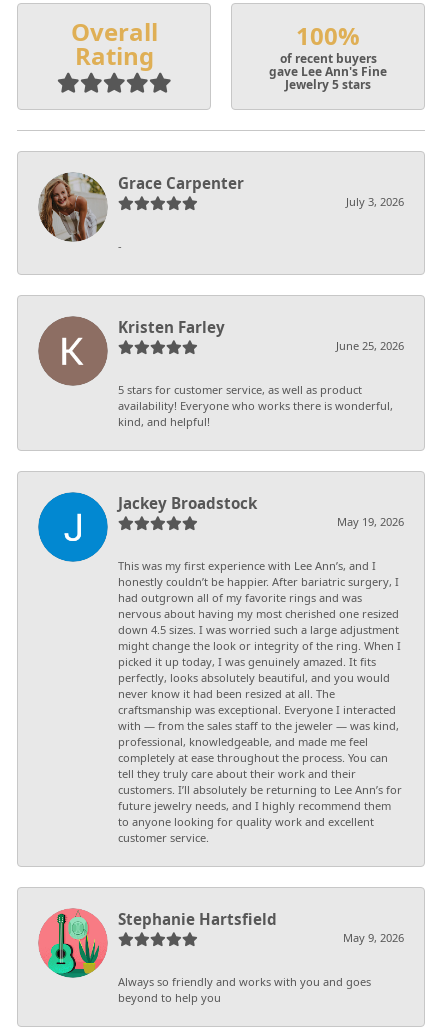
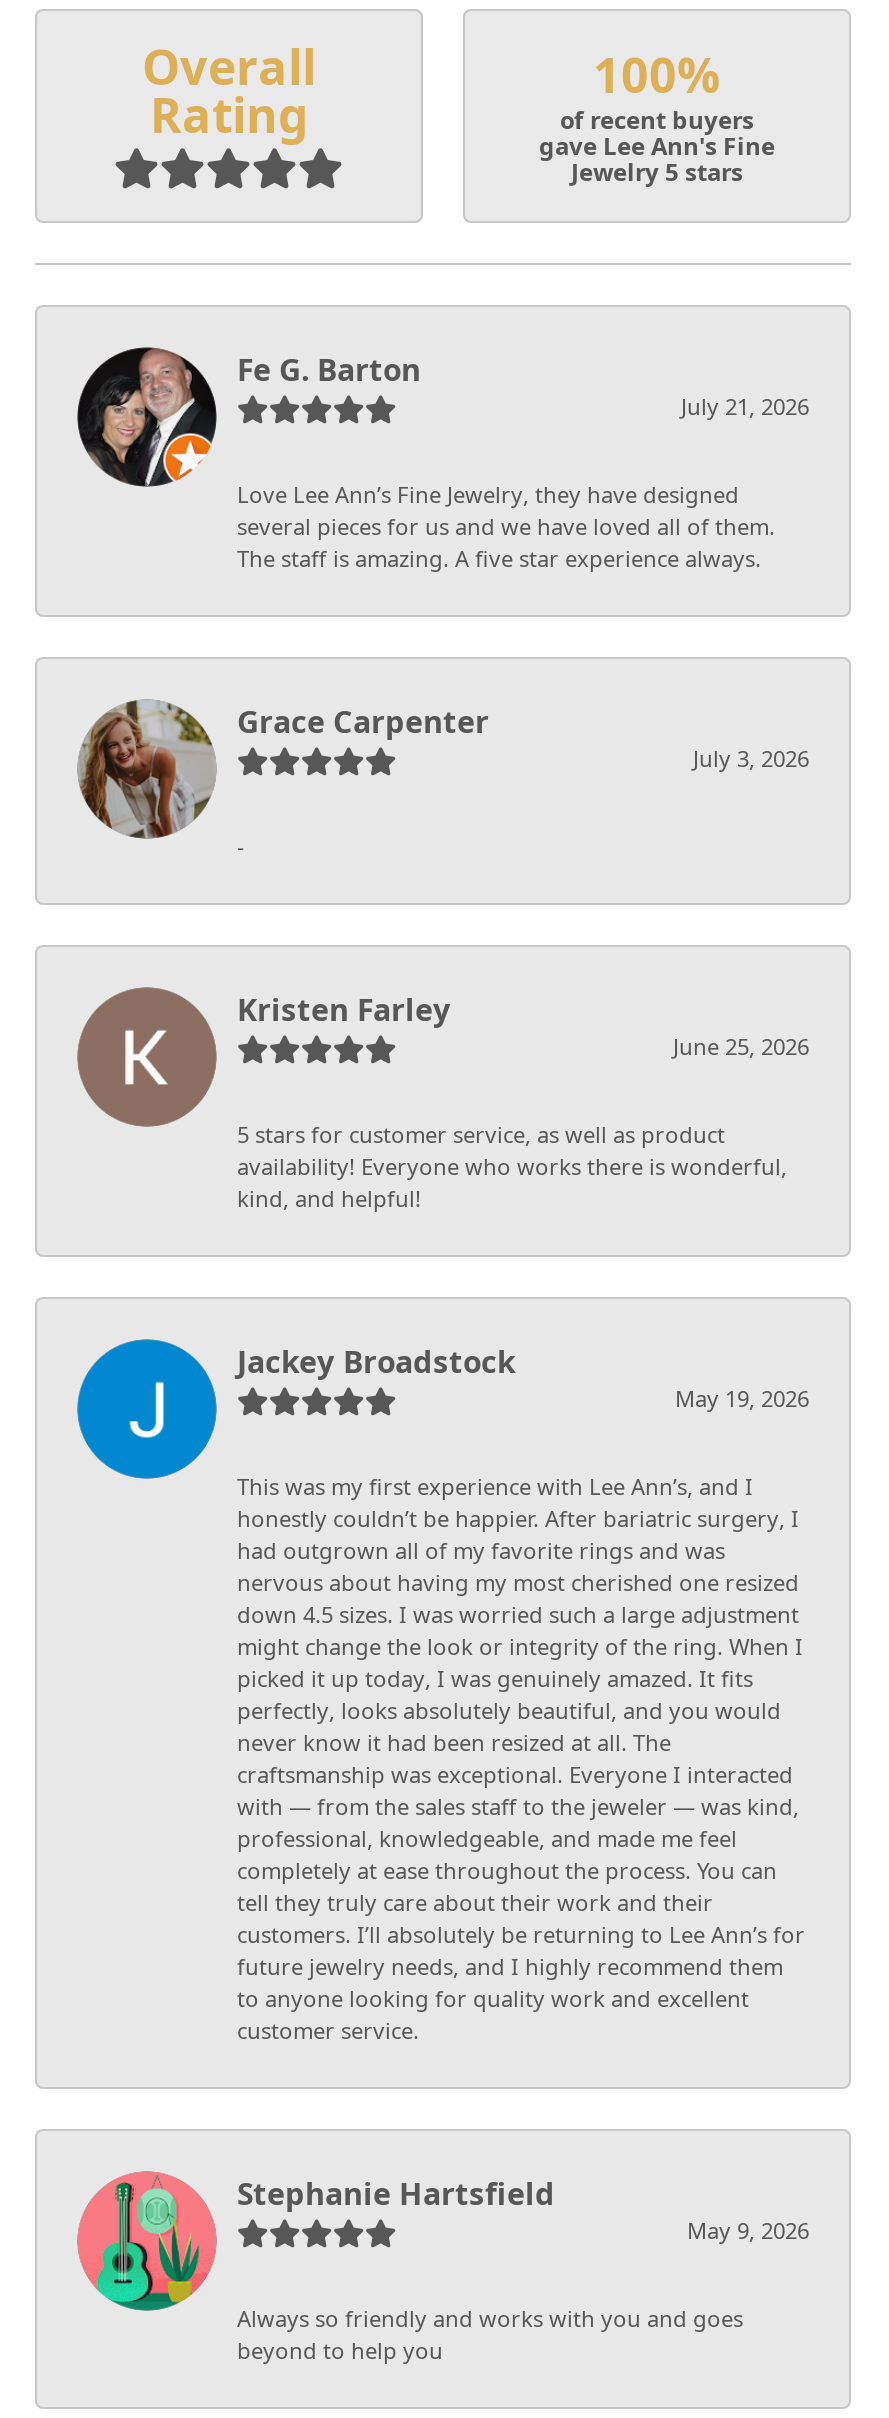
+ [image]
+ Fe G. Barton
+ July 21, 2026
+ Love Lee Ann’s Fine Jewelry, they have designed
+ several pieces for us and we have loved all of them.
+ The staff is amazing. A five star experience always.
